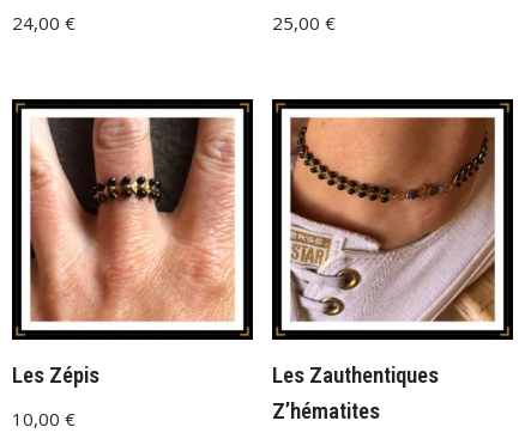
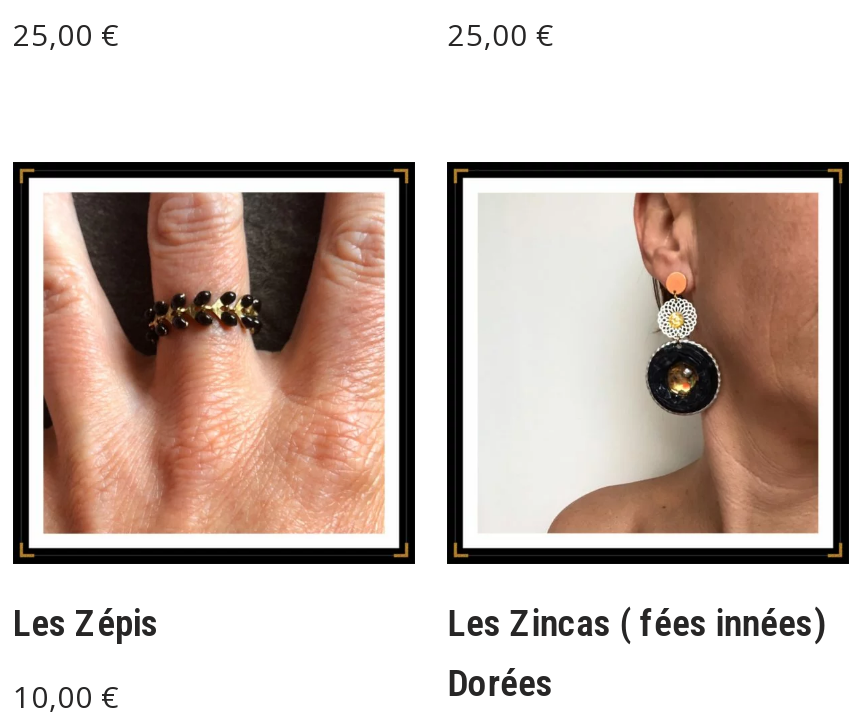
- 24,00 €
+ 25,00 €

- [image]
- Les Zauthentiques
- Z’hématites
+ [image]
+ Les Zincas ( fées innées)
+ Dorées
